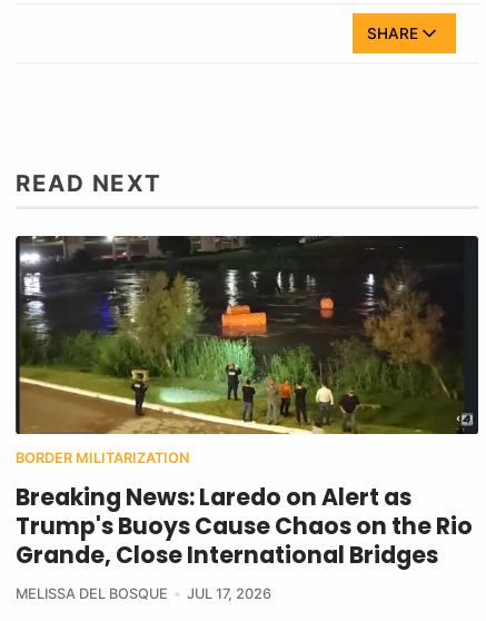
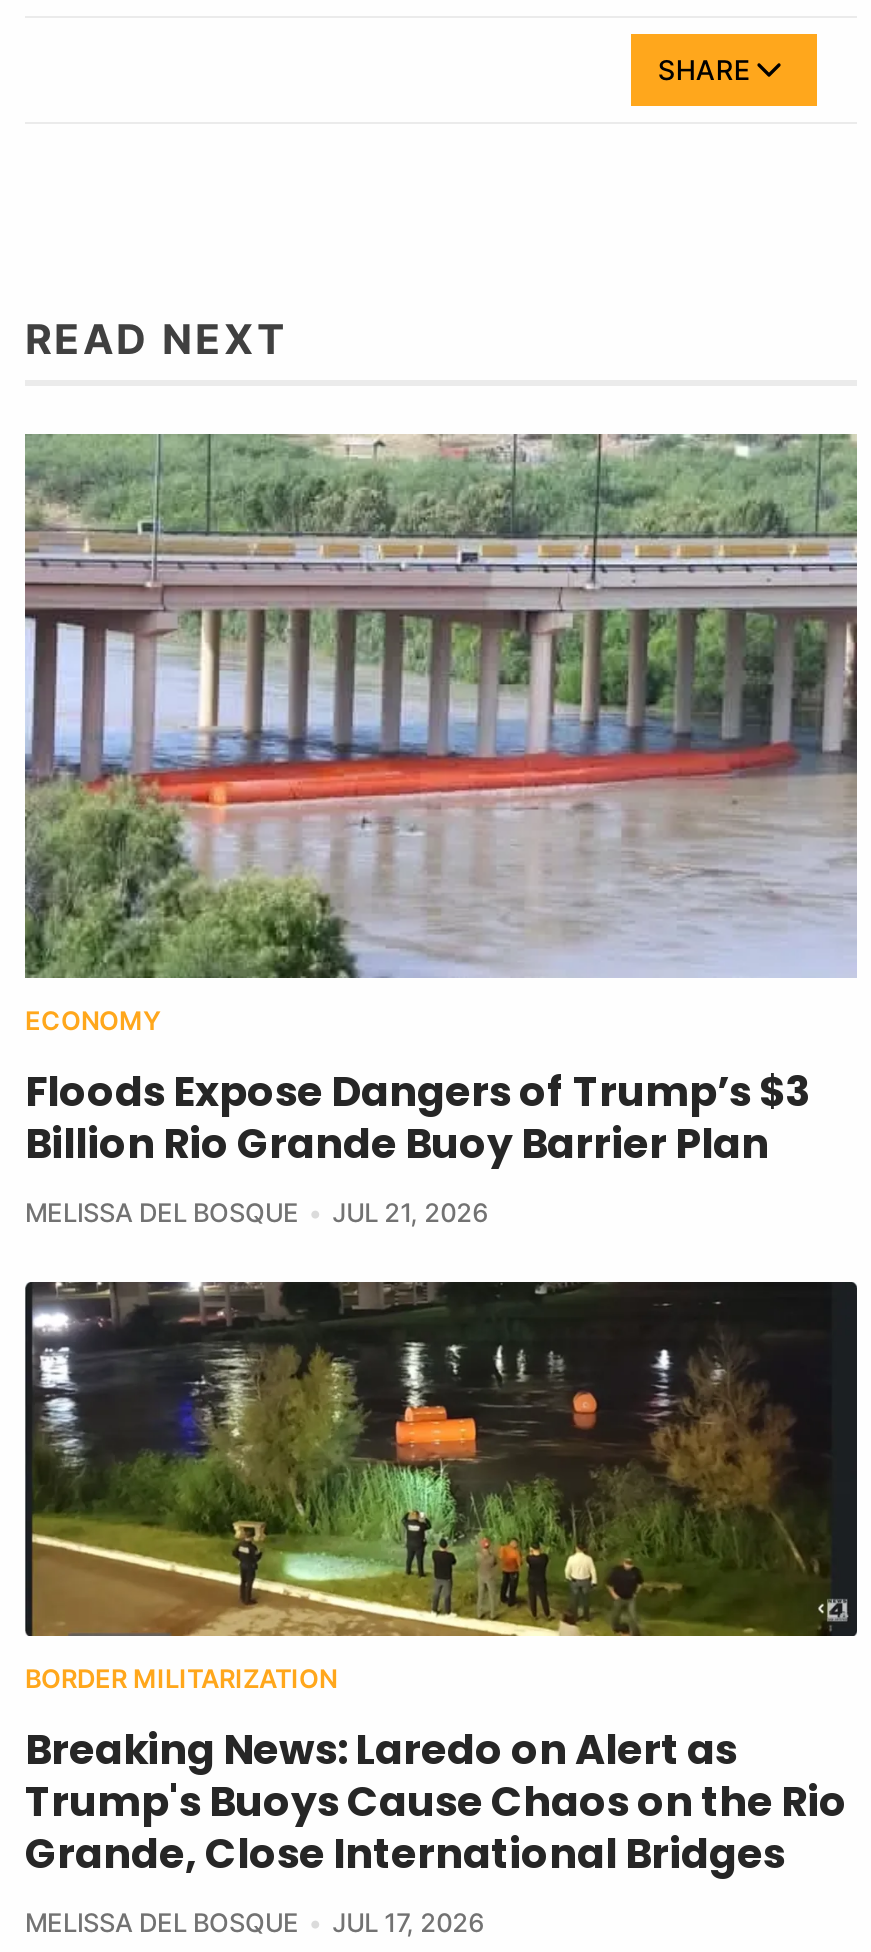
+ [image]
+ ECONOMY
+ Floods Expose Dangers of Trump’s $3
+ Billion Rio Grande Buoy Barrier Plan
+ MELISSA DEL BOSQUE
+ JUL 21, 2026
